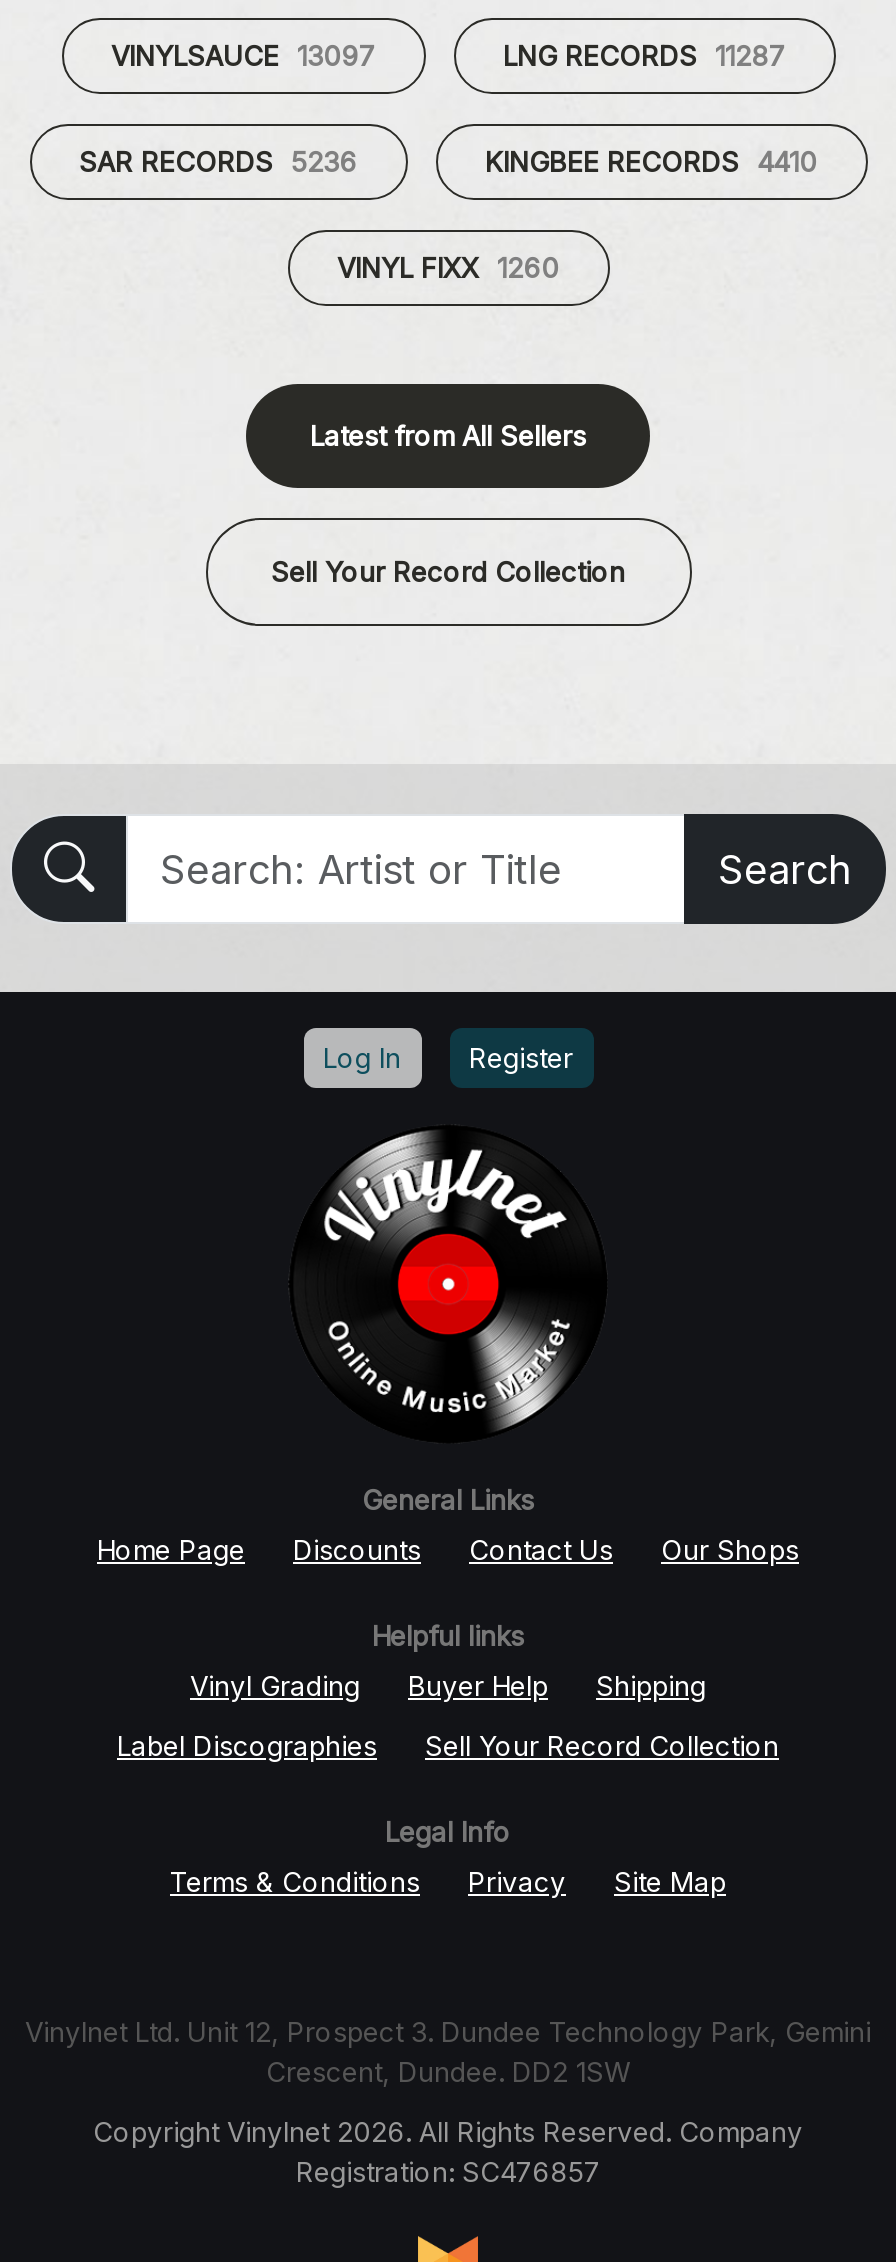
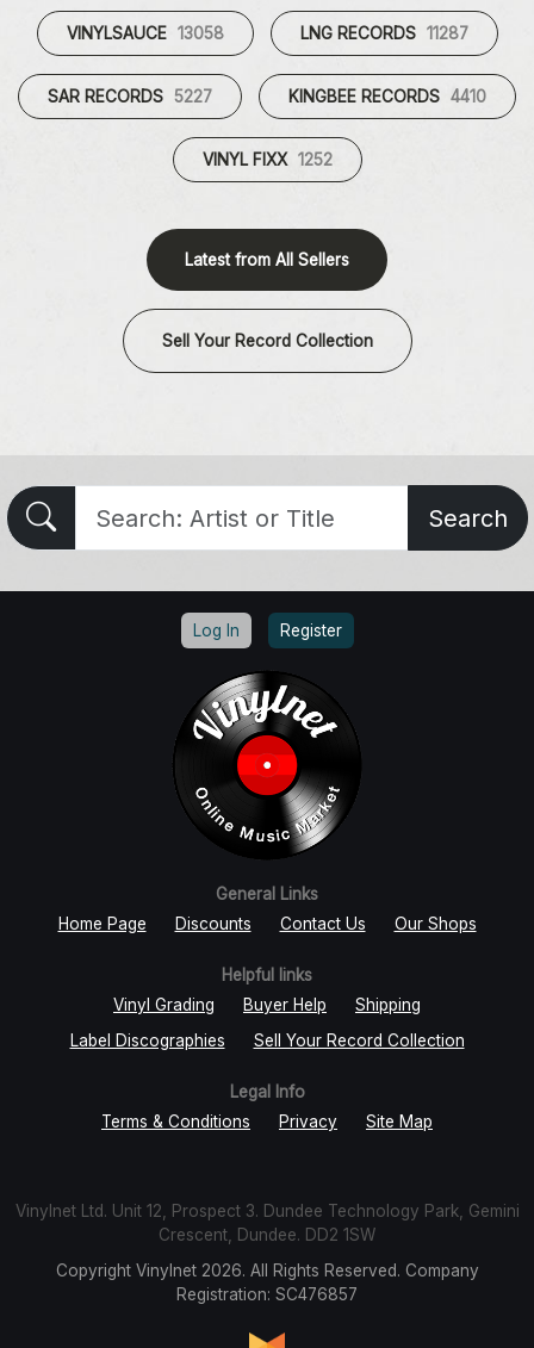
- VINYLSAUCE 13097
+ VINYLSAUCE 13058

- SAR RECORDS 5236
+ SAR RECORDS 5227

- VINYL FIXX 1260
+ VINYL FIXX 1252
